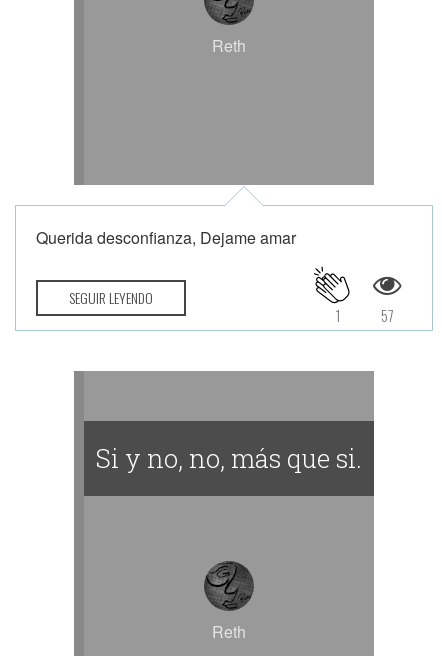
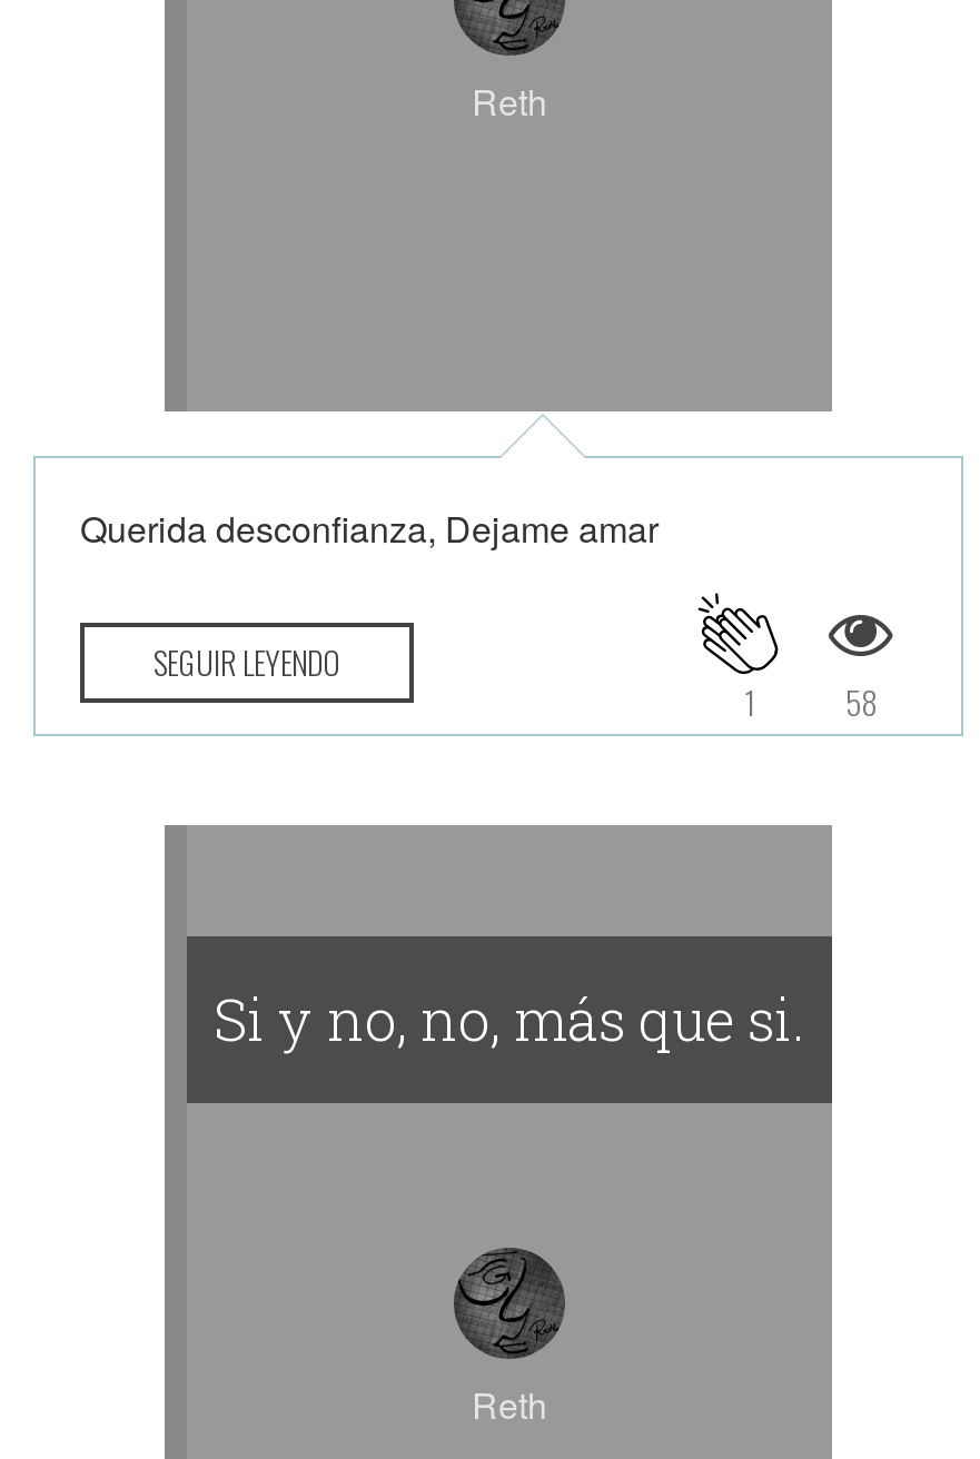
- 1 57
+ 1 58
